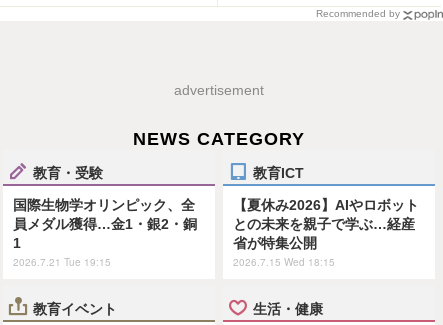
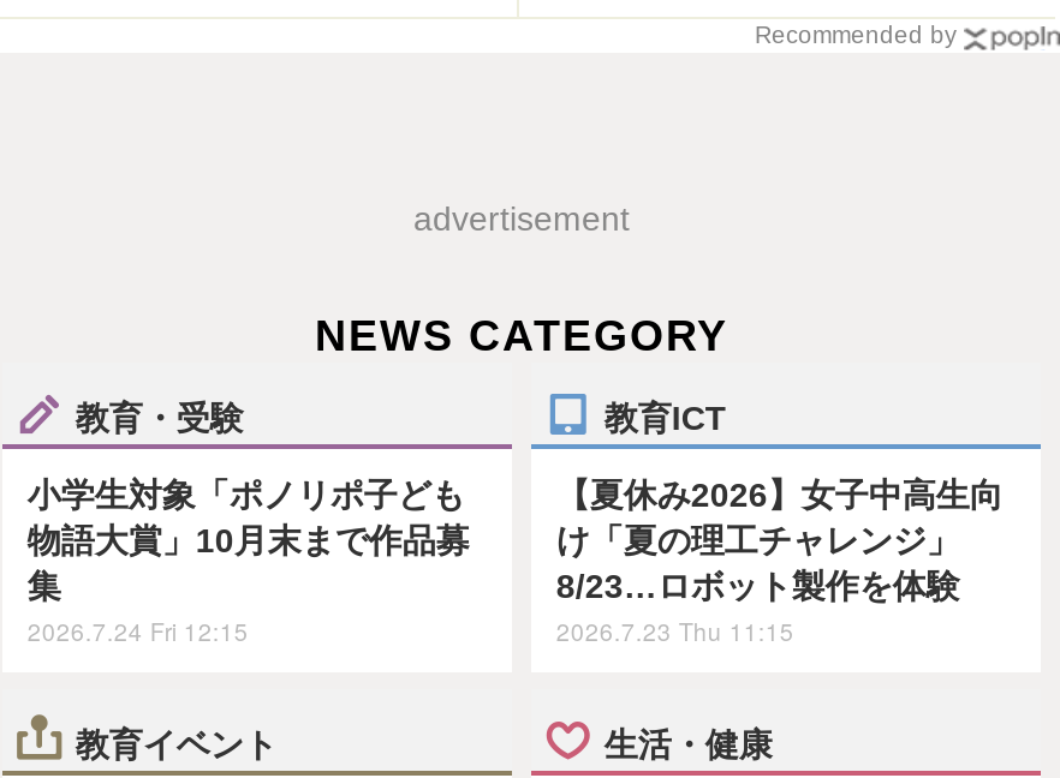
- 国際生物学オリンピック、全
- 員メダル獲得…金1・銀2・銅
- 1
- 2026.7.21 Tue 19:15
+ 小学生対象「ポノリポ子ども
+ 物語大賞」10月末まで作品募
+ 集
+ 2026.7.24 Fri 12:15

- 【夏休み2026】AIやロボット
- との未来を親子で学ぶ…経産
- 省が特集公開
- 2026.7.15 Wed 18:15
+ 【夏休み2026】女子中高生向
+ け「夏の理工チャレンジ」
+ 8/23…ロボット製作を体験
+ 2026.7.23 Thu 11:15
